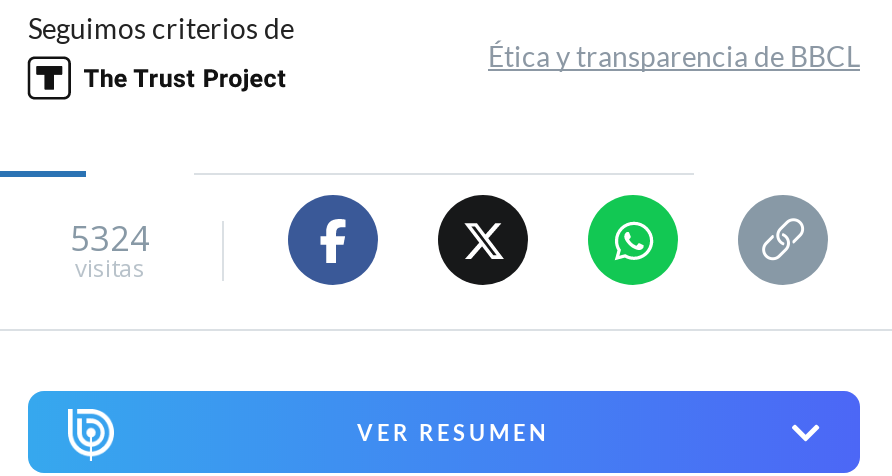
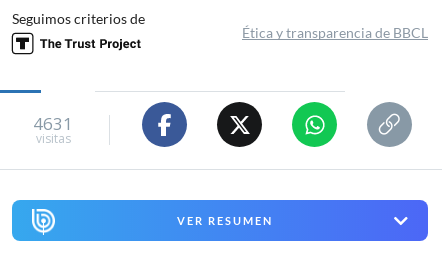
- 5324
+ 4631
